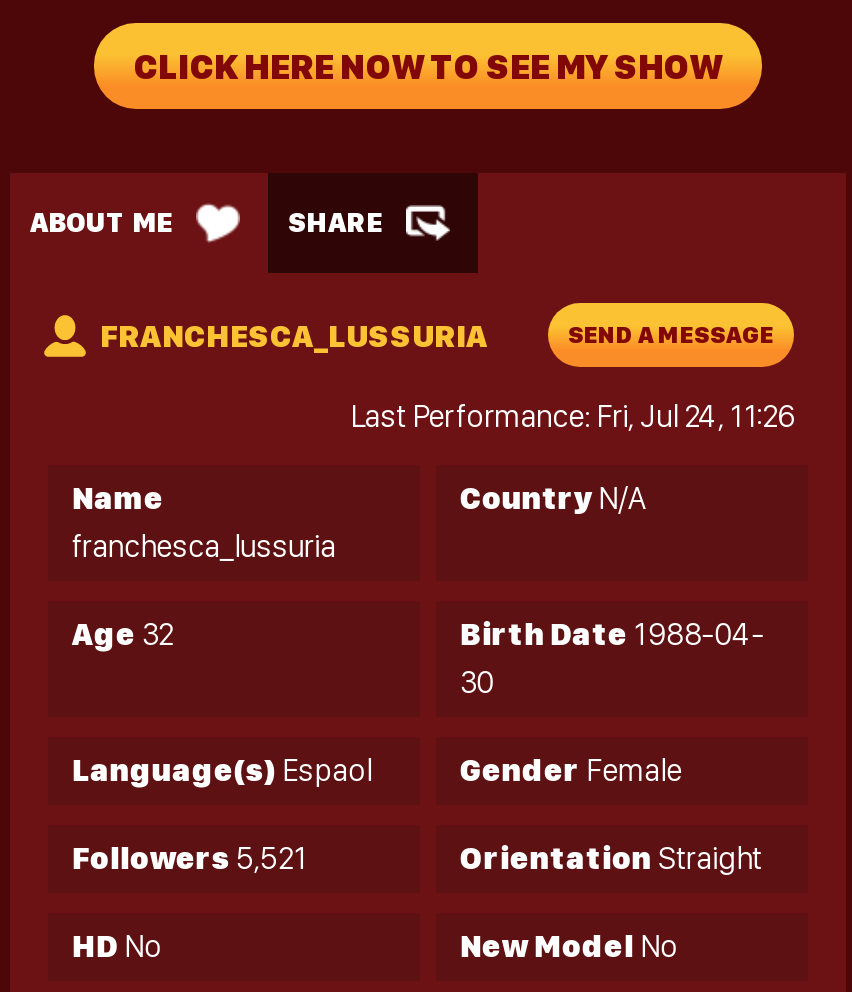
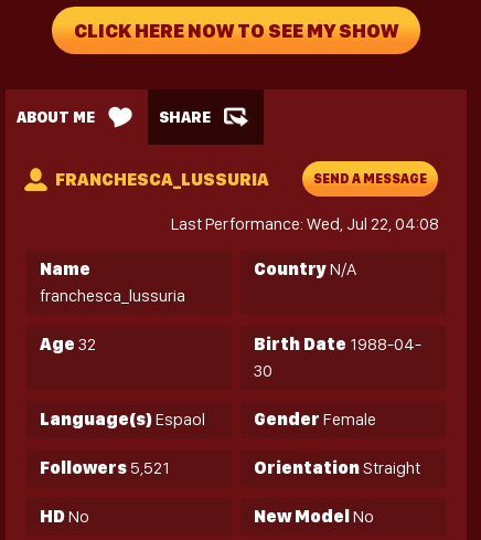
- Last Performance: Fri, Jul 24, 11:26
+ Last Performance: Wed, Jul 22, 04:08
